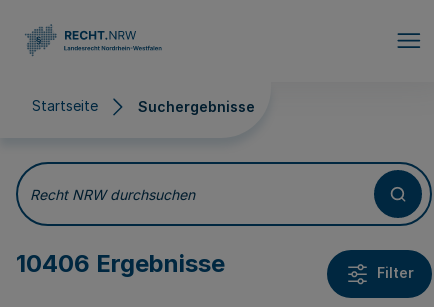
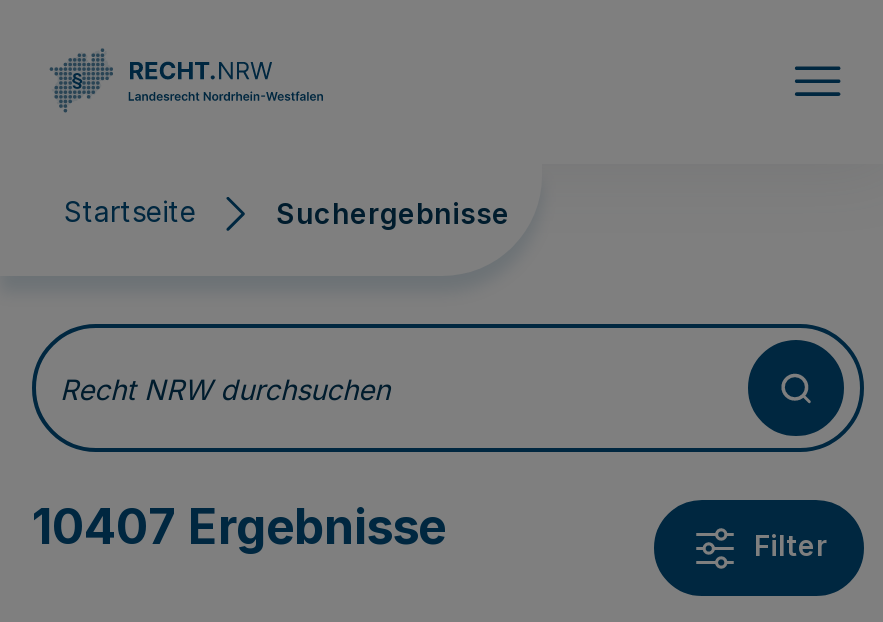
- 10406 Ergebnisse
+ 10407 Ergebnisse
